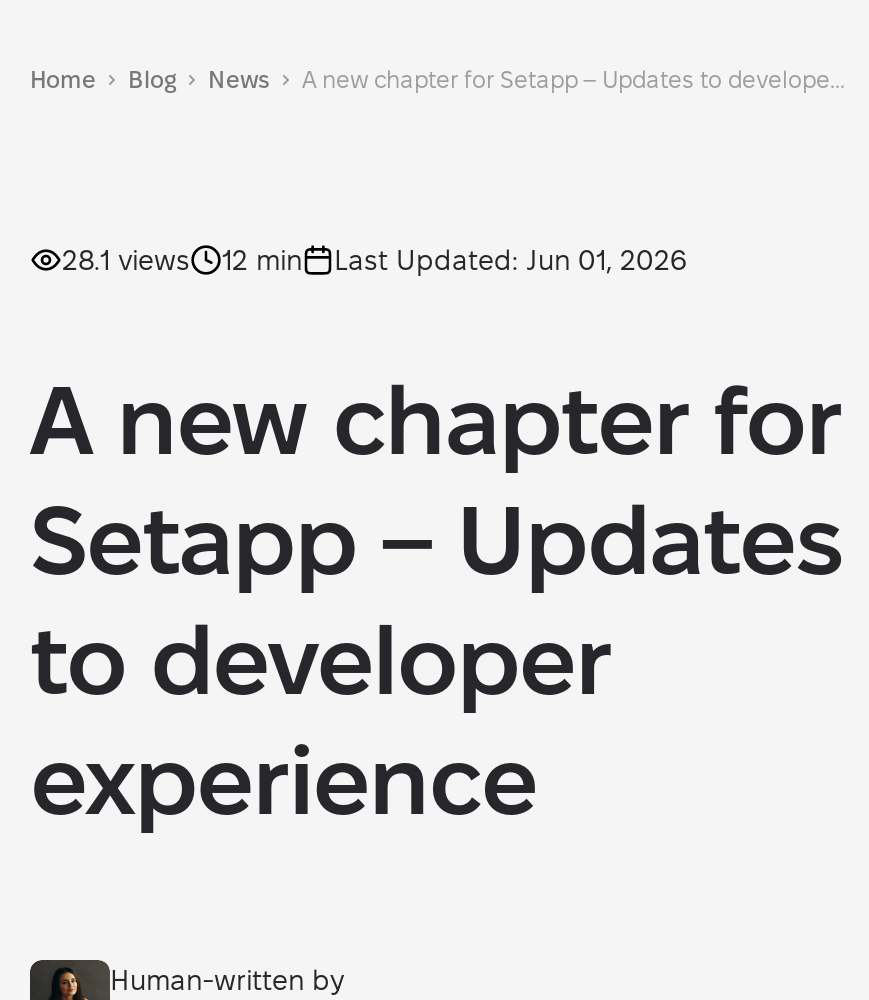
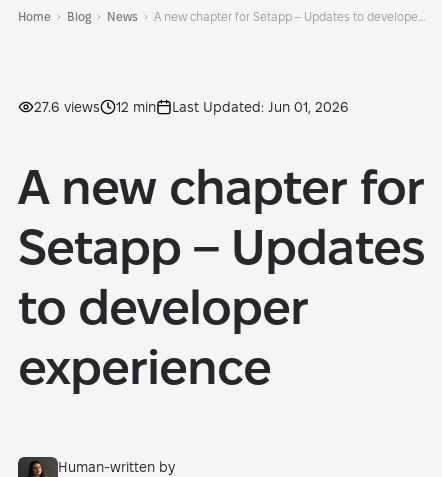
- 28.1 views 12 min Last Updated: Jun 01, 2026
+ 27.6 views 12 min Last Updated: Jun 01, 2026
